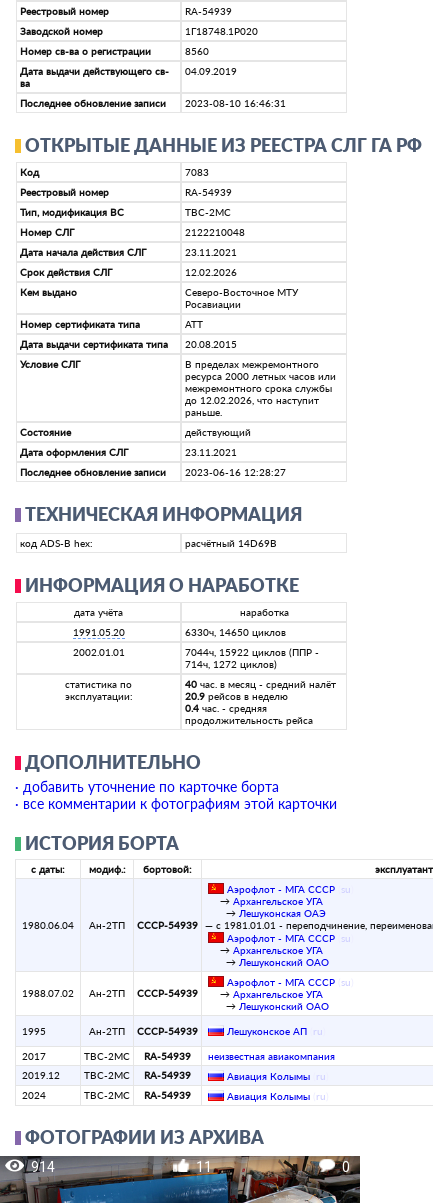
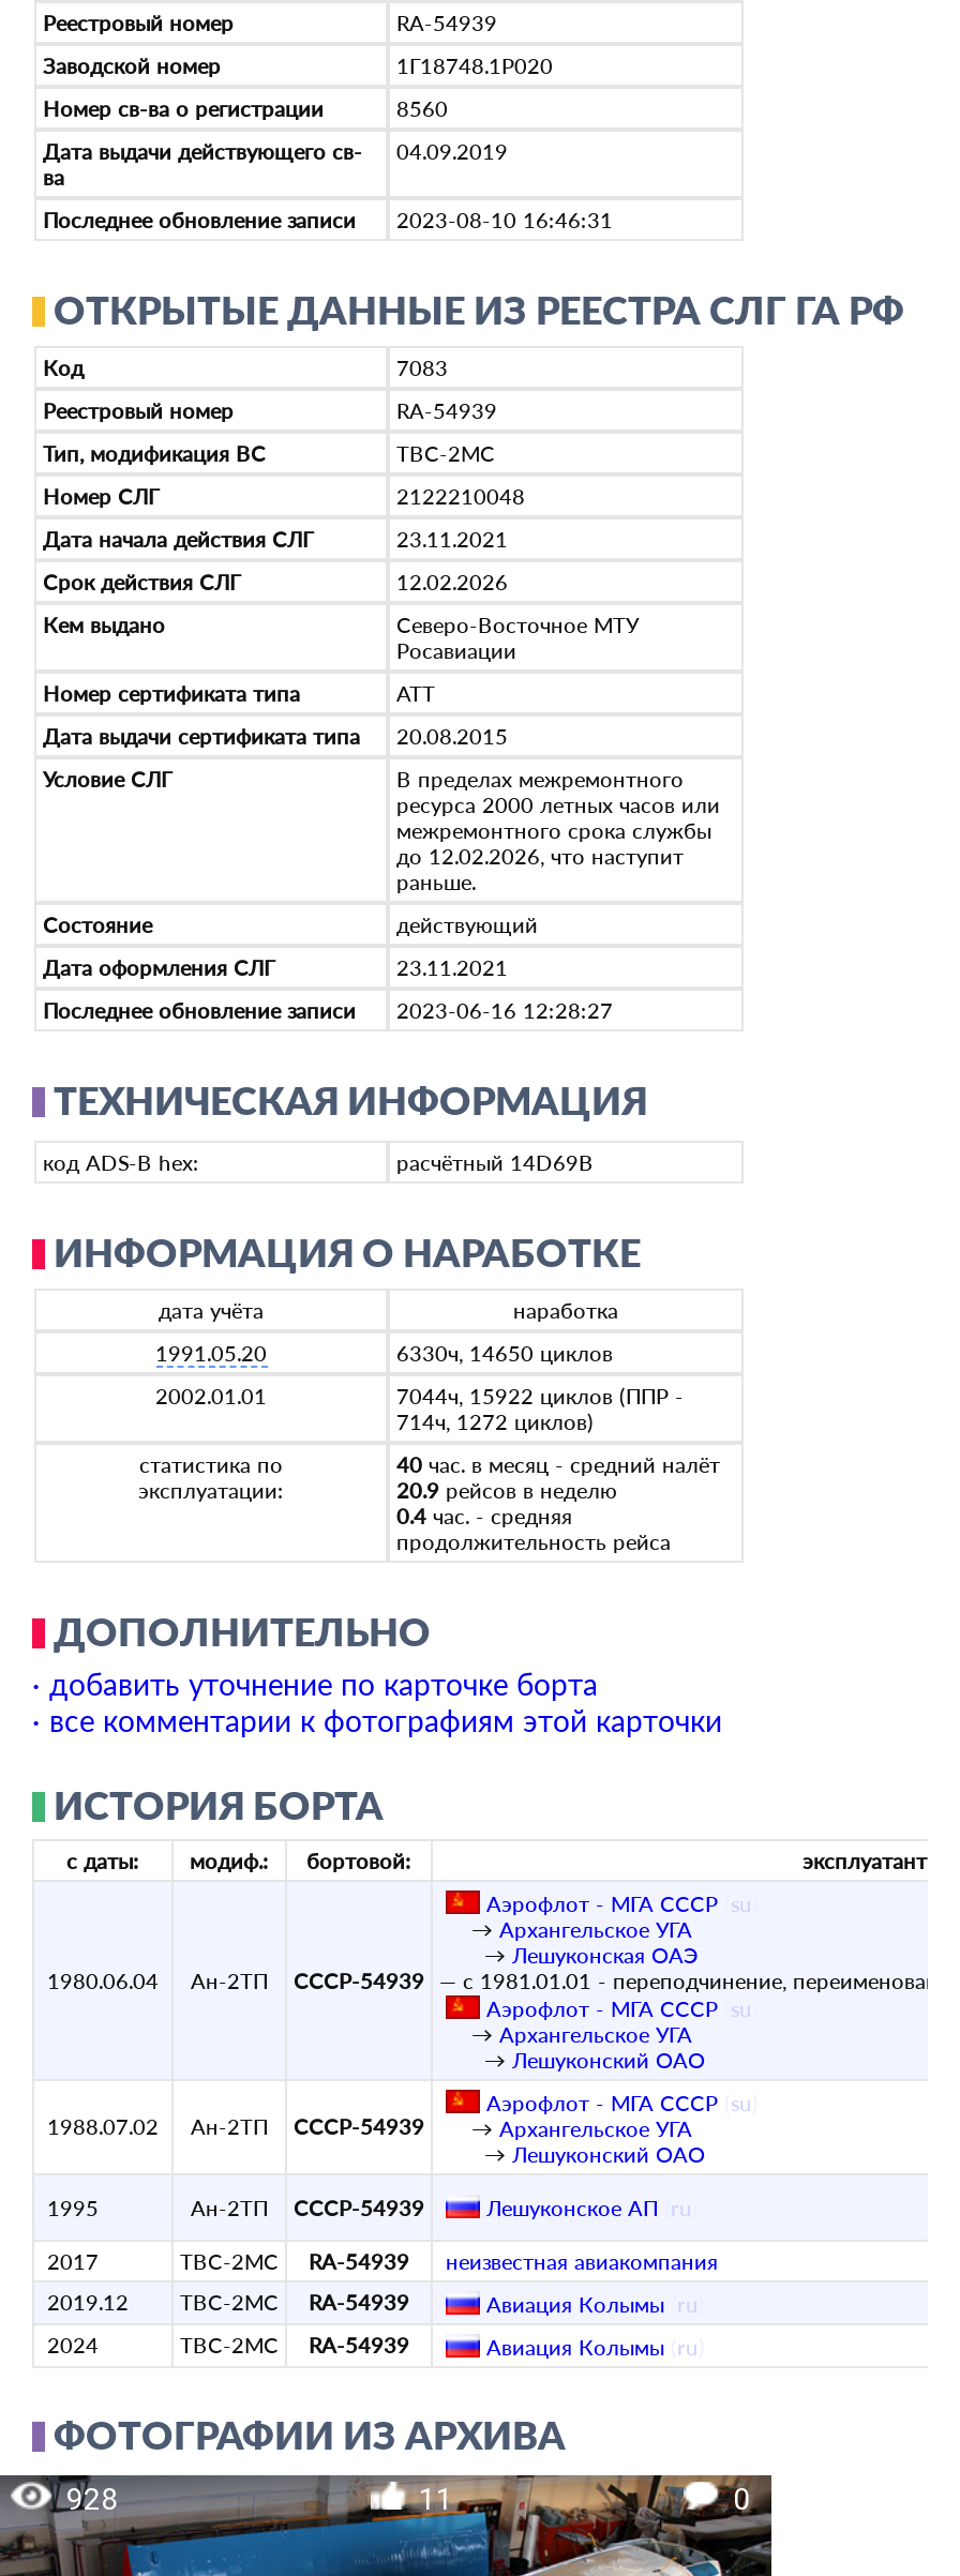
- 914
+ 928
